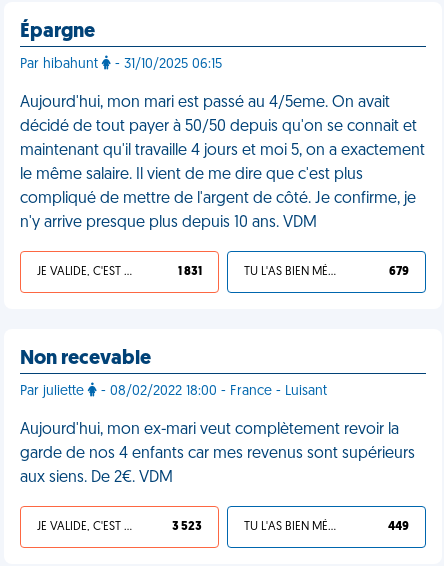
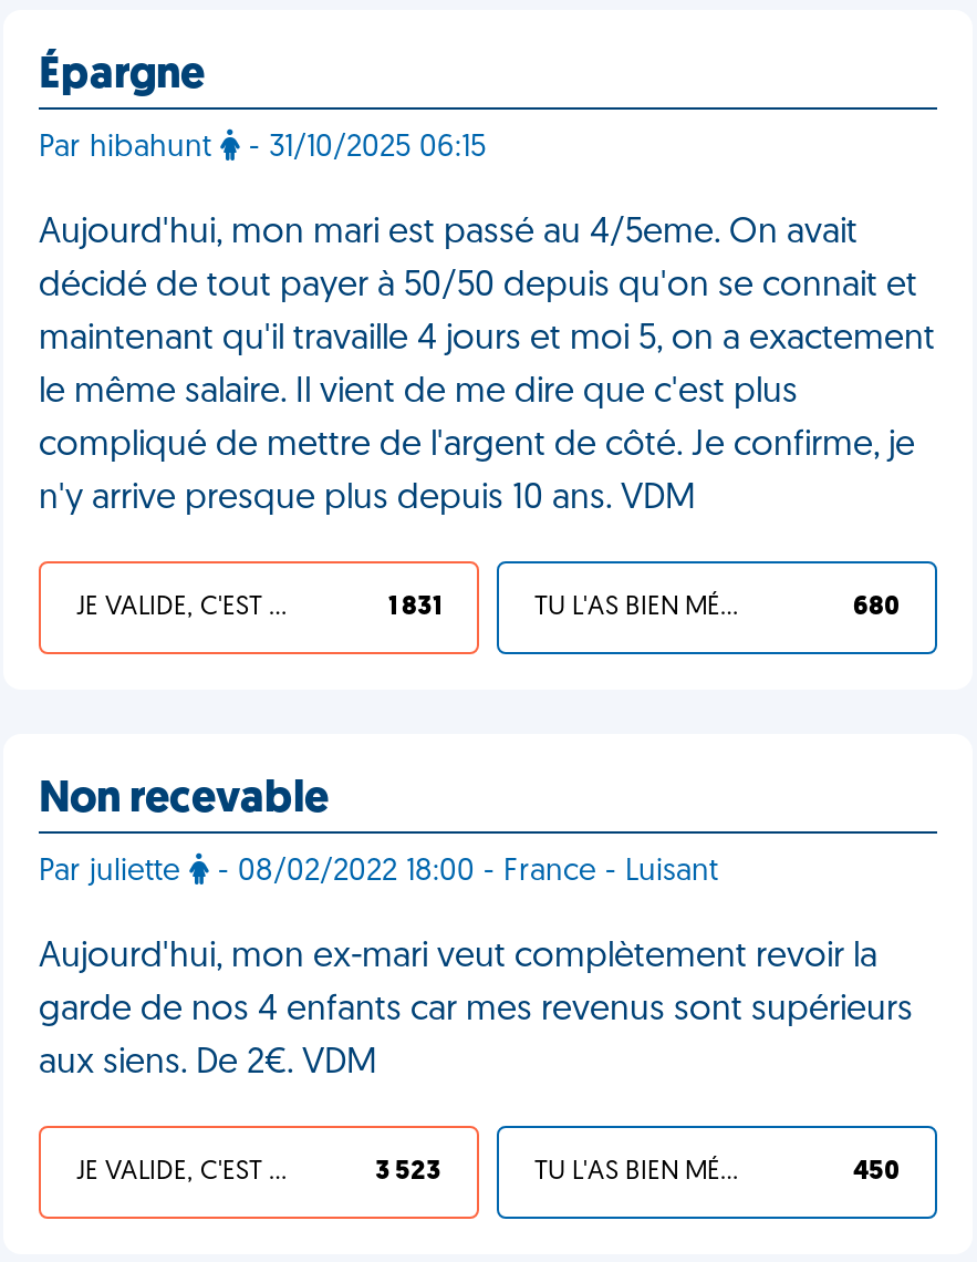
- 679
+ 680

- 449
+ 450
